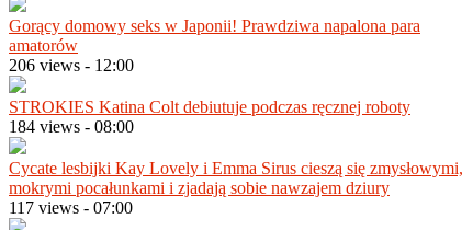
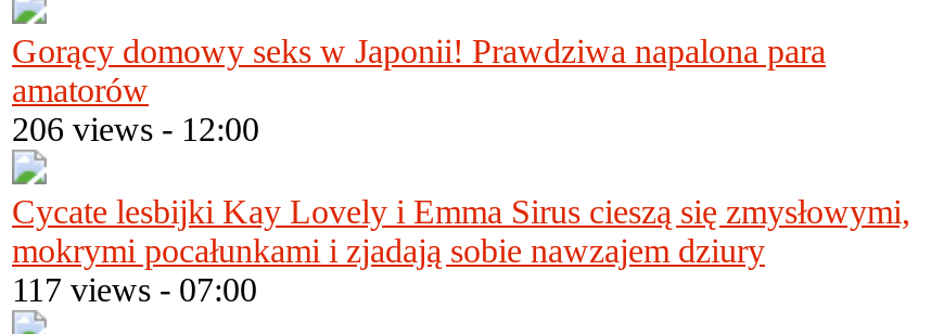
- STROKIES Katina Colt debiutuje podczas ręcznej roboty
- 184 views - 08:00
